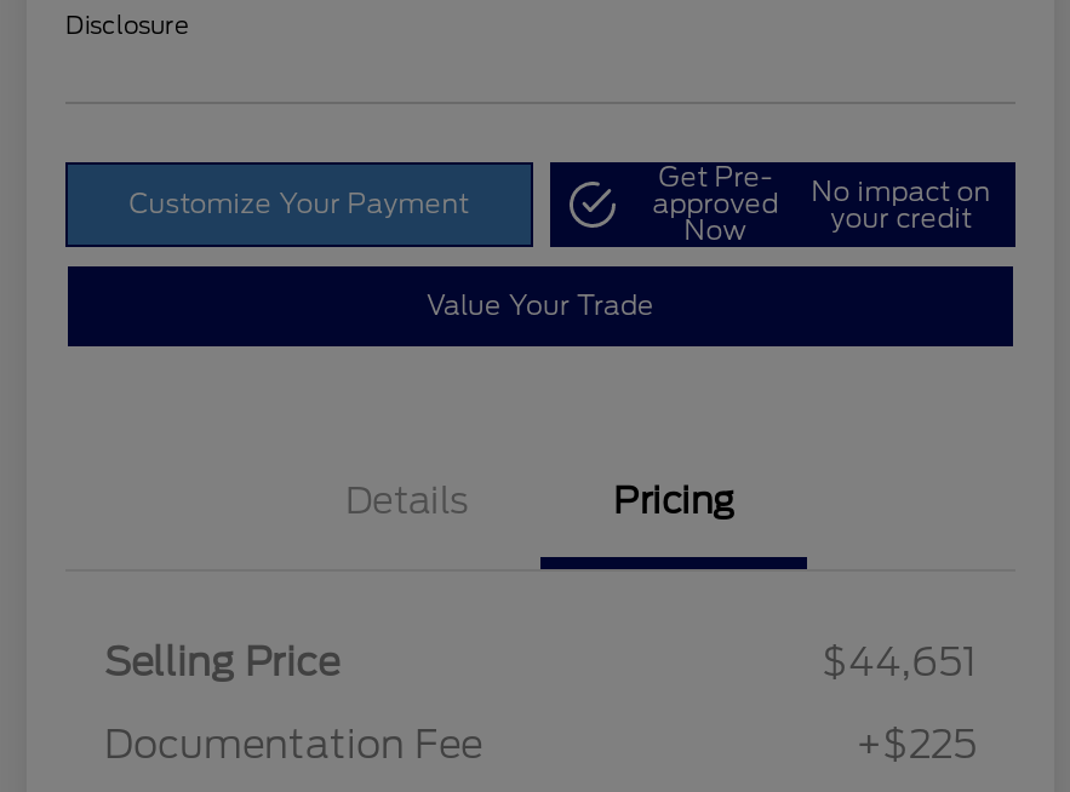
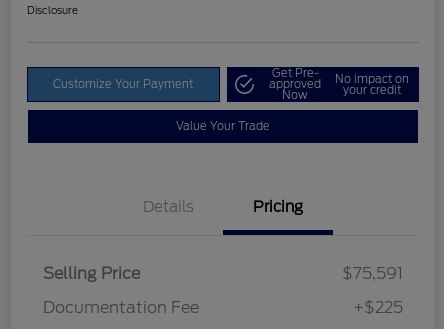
- $44,651
+ $75,591
